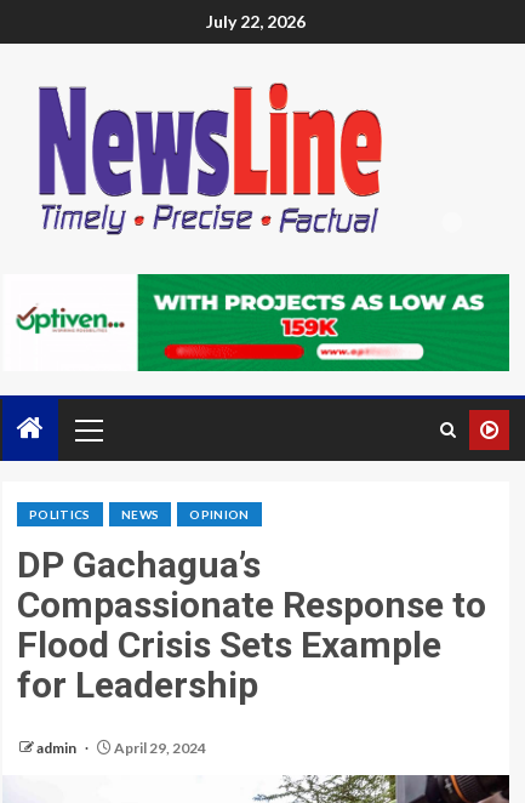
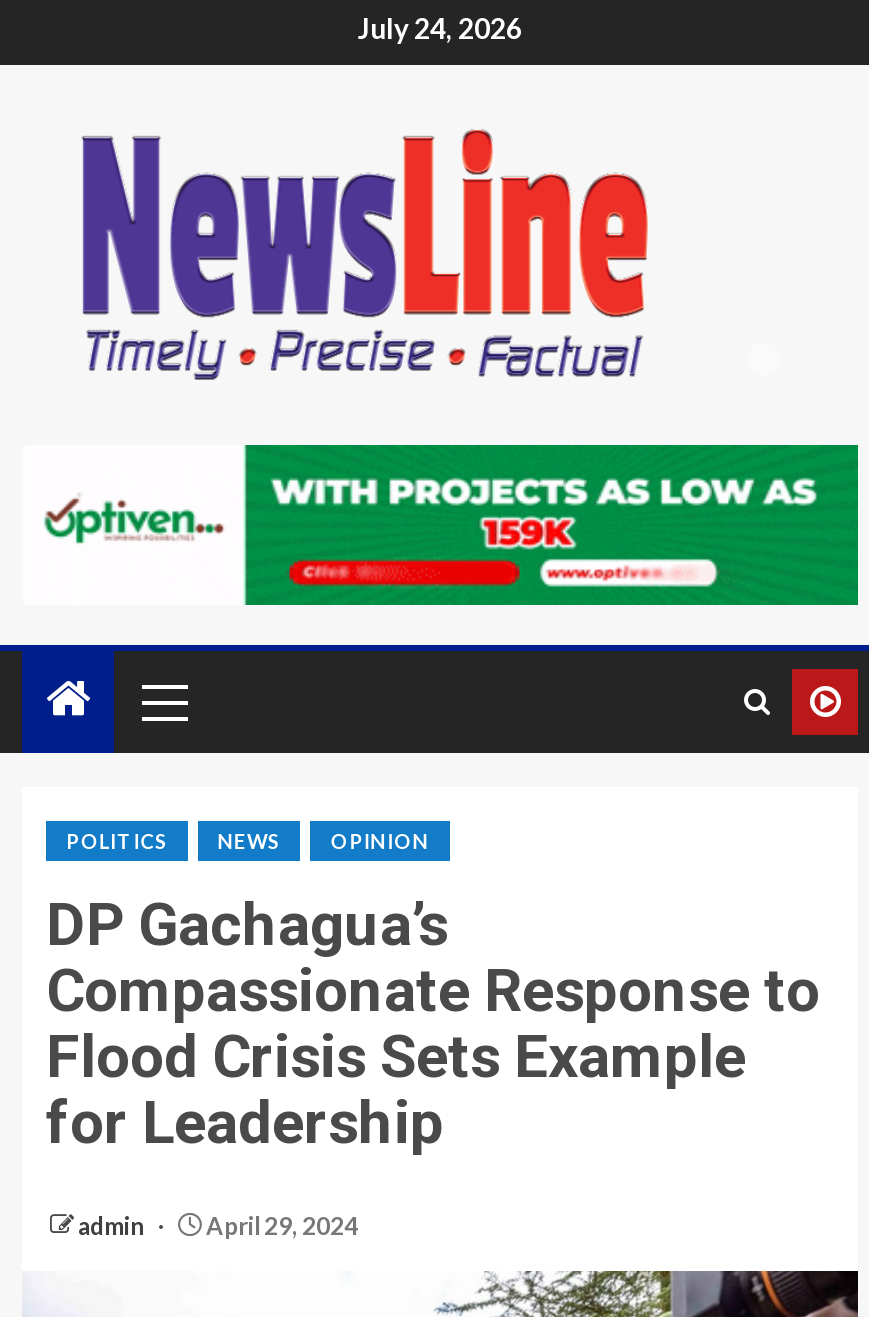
- July 22, 2026
+ July 24, 2026
